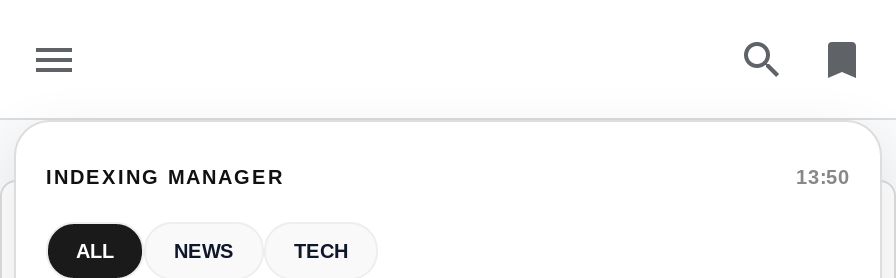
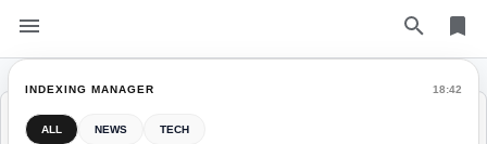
- 13:50
+ 18:42
